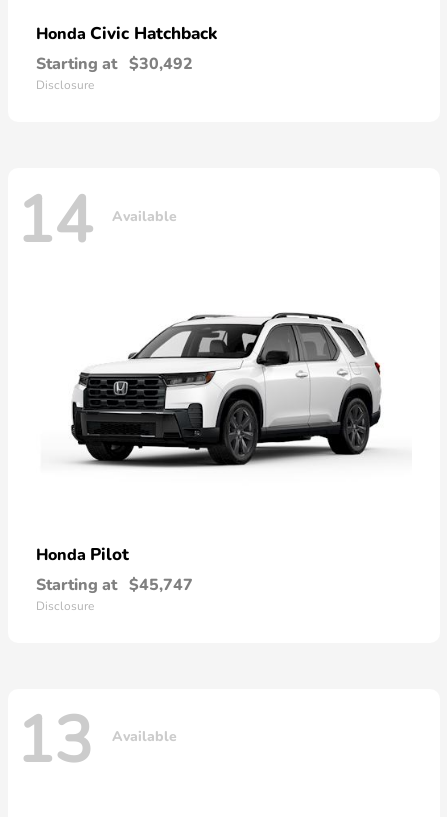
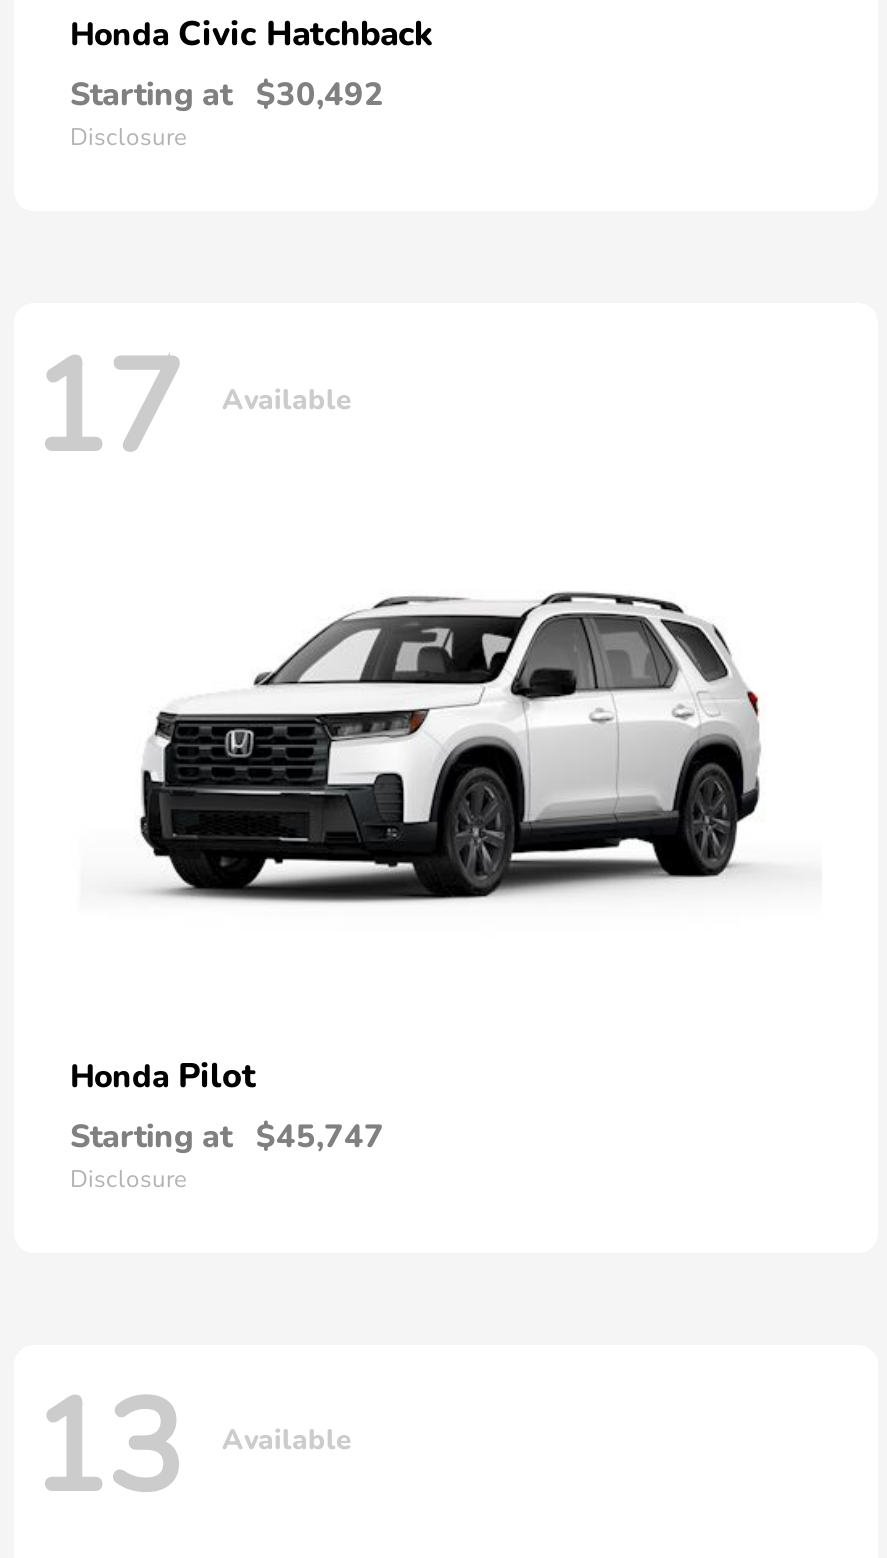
- 14 Available
+ 17 Available
